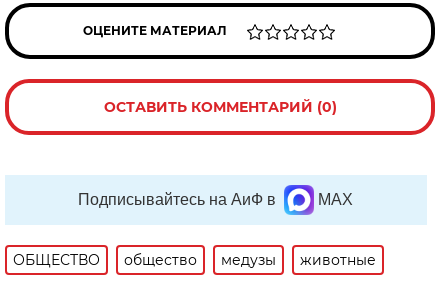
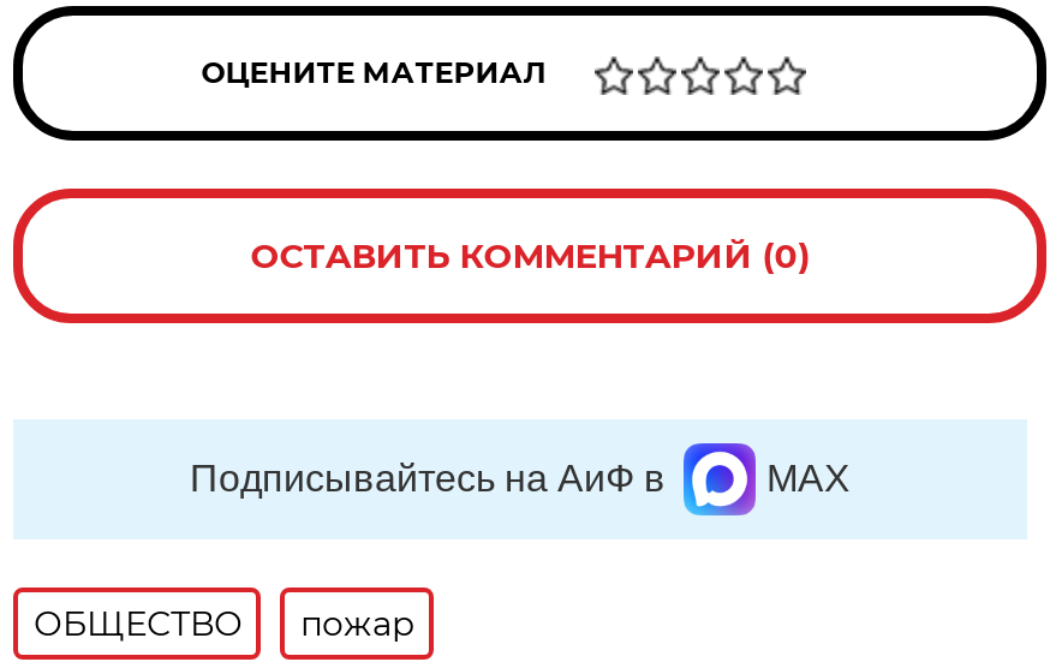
- общество
- медузы
- животные
+ пожар
